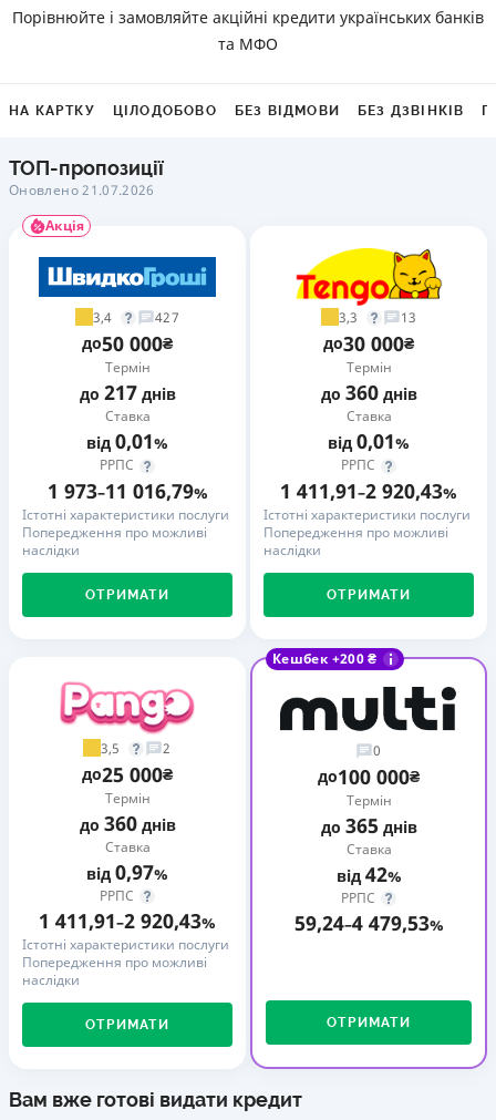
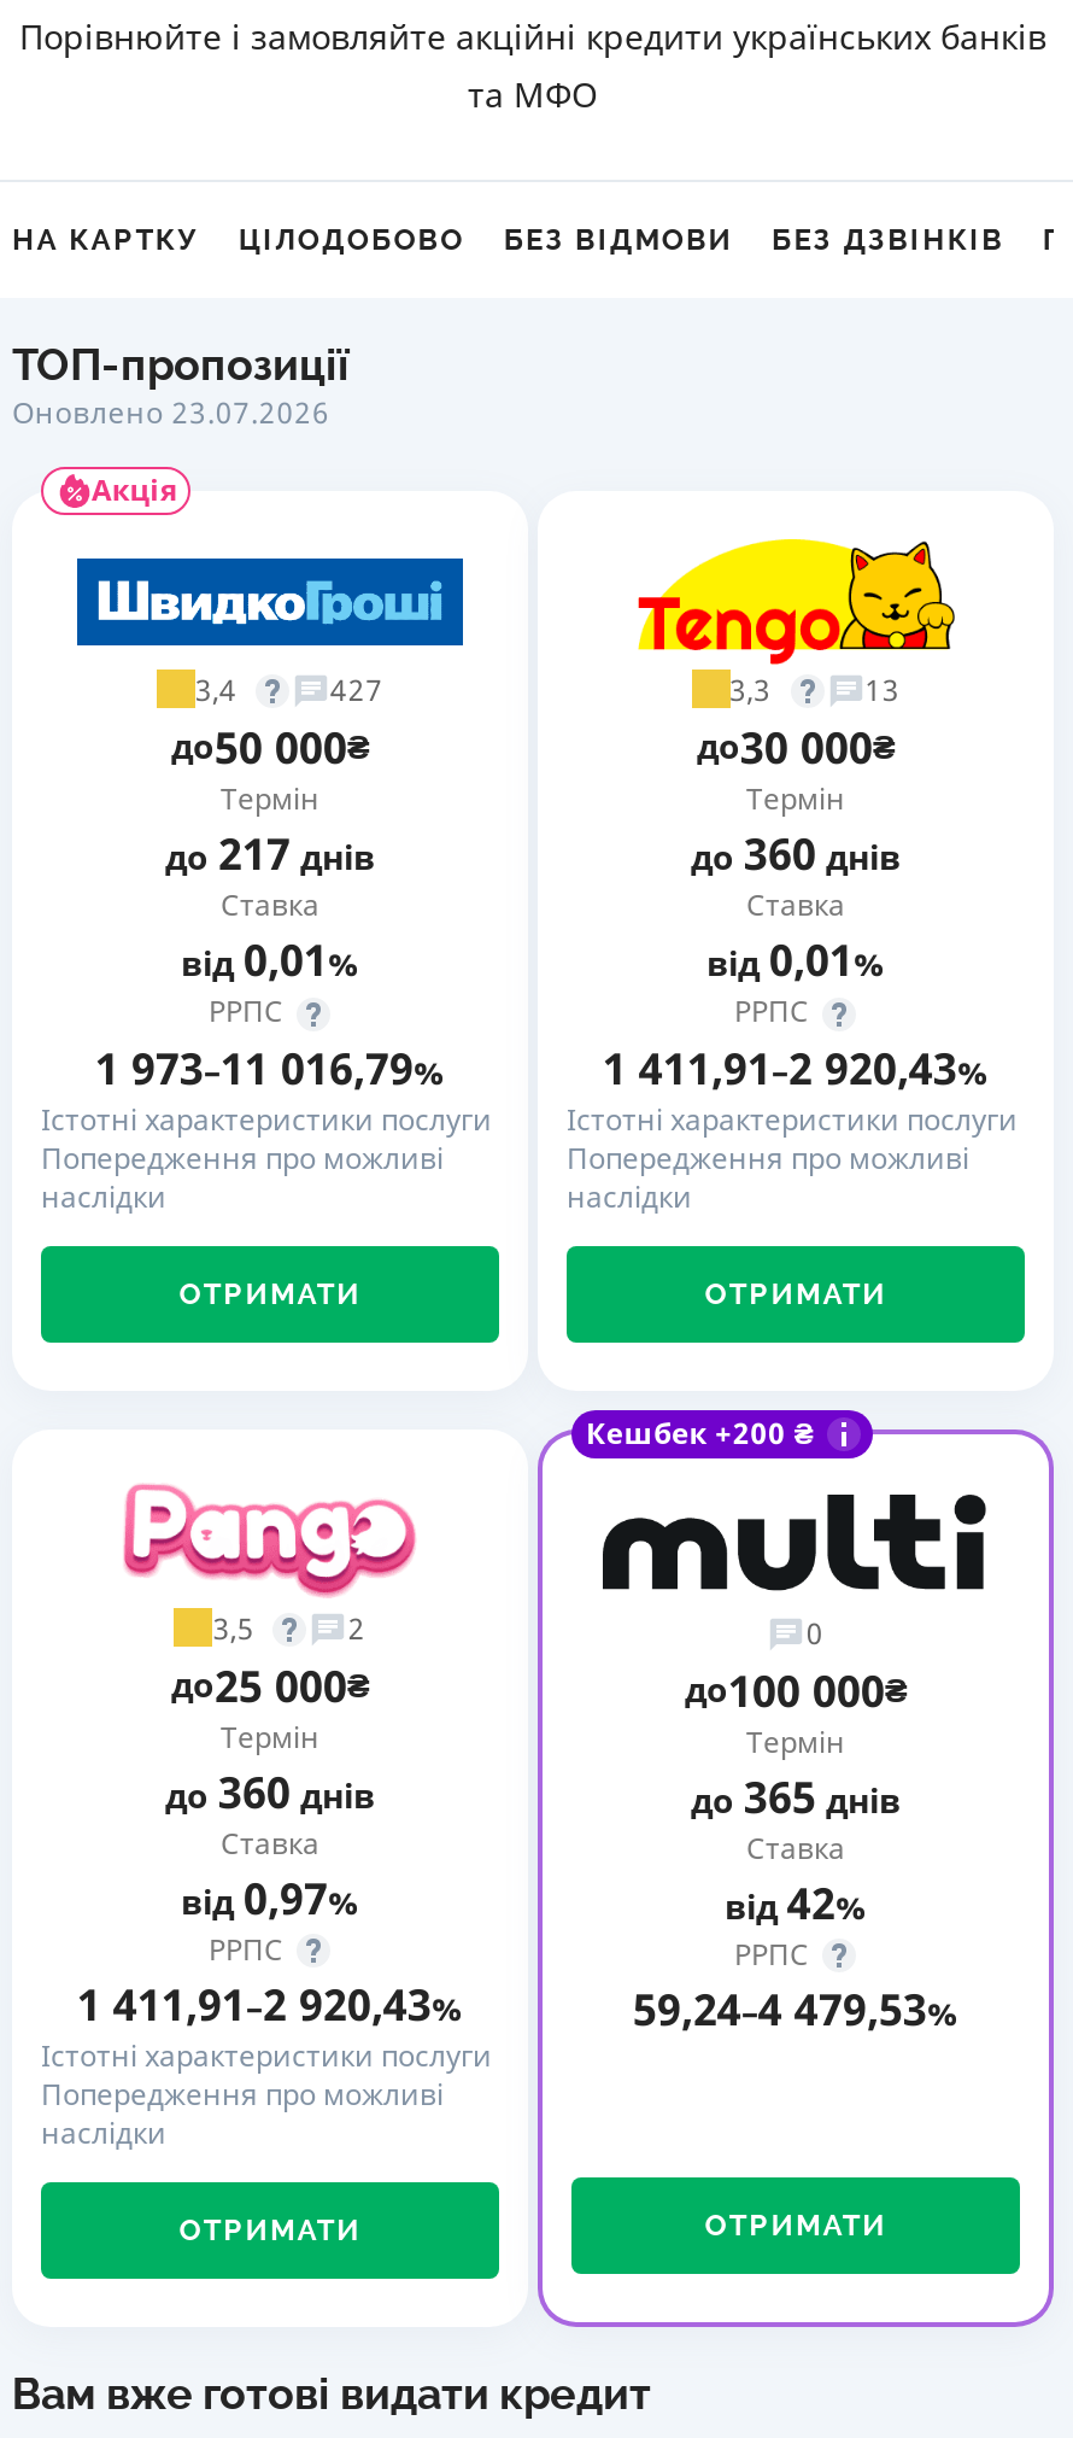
- Оновлено 21.07.2026
+ Оновлено 23.07.2026
